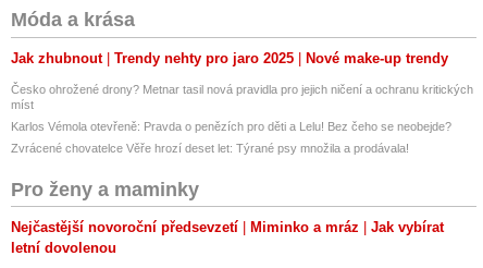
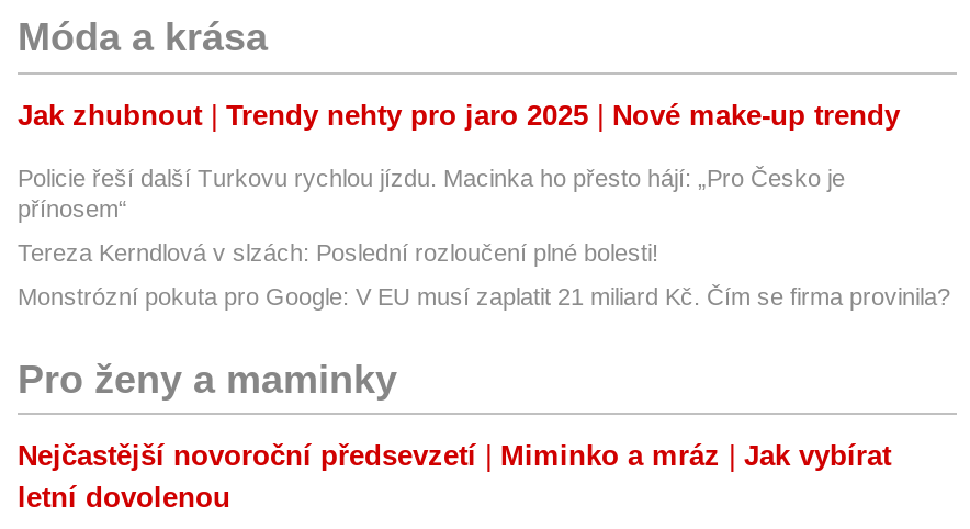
- Česko ohrožené drony? Metnar tasil nová pravidla pro jejich ničení a ochranu kritických
- míst
+ Policie řeší další Turkovu rychlou jízdu. Macinka ho přesto hájí: „Pro Česko je
+ přínosem“

- Karlos Vémola otevřeně: Pravda o penězích pro děti a Lelu! Bez čeho se neobejde?
+ Tereza Kerndlová v slzách: Poslední rozloučení plné bolesti!

- Zvrácené chovatelce Věře hrozí deset let: Týrané psy množila a prodávala!
+ Monstrózní pokuta pro Google: V EU musí zaplatit 21 miliard Kč. Čím se firma provinila?
